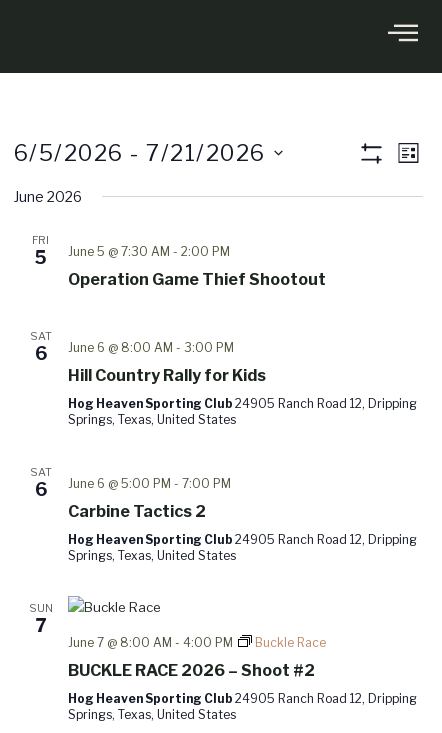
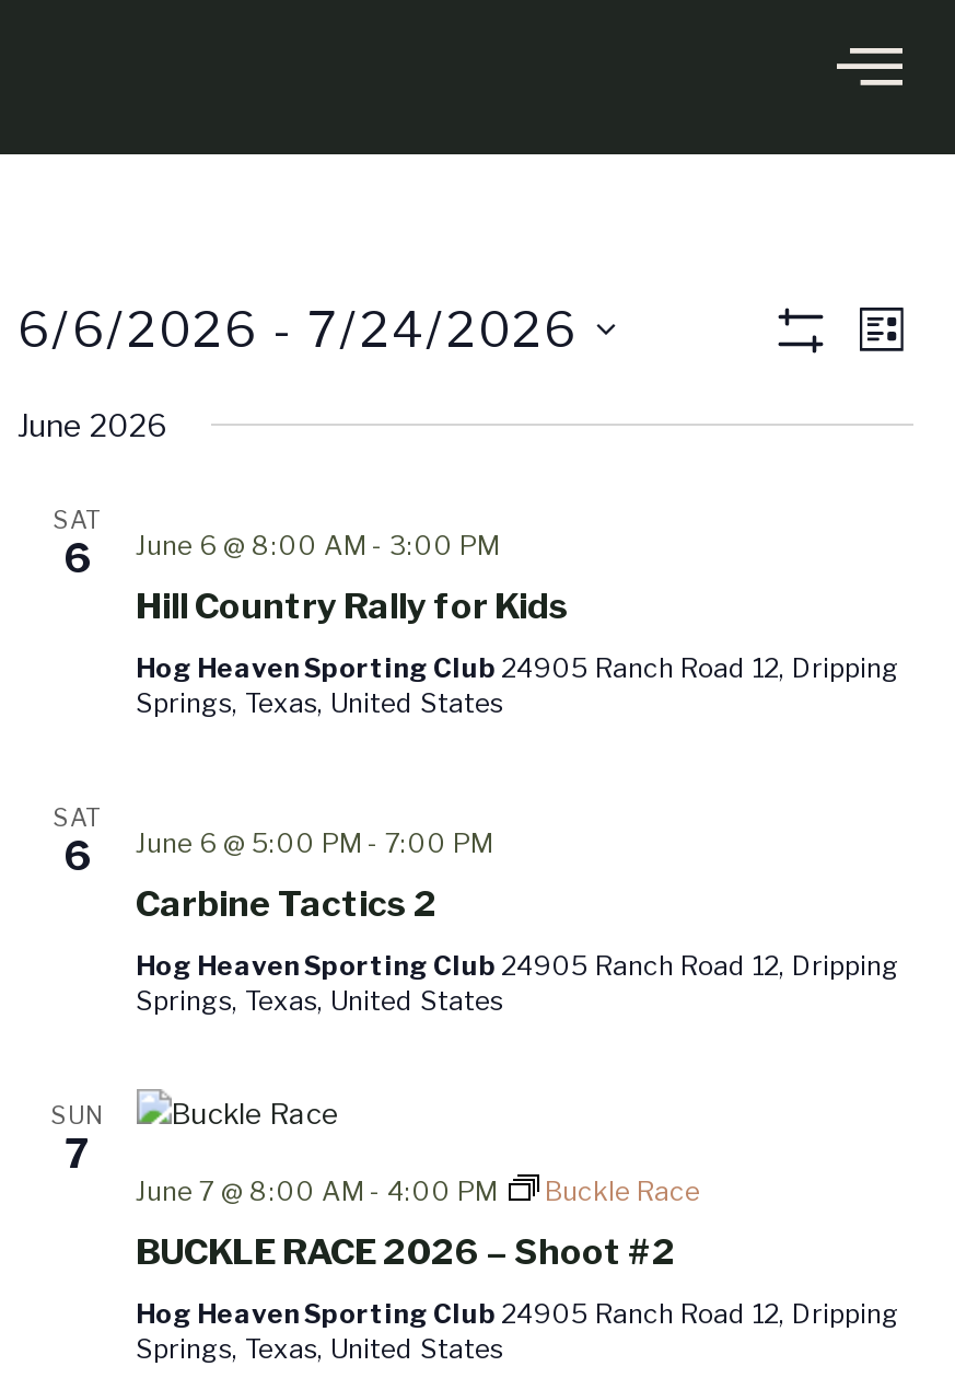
- 6/5/2026 - 7/21/2026
+ 6/6/2026 - 7/24/2026

- FRI
- 5
- June 5 @ 7:30 AM - 2:00 PM
- Operation Game Thief Shootout
